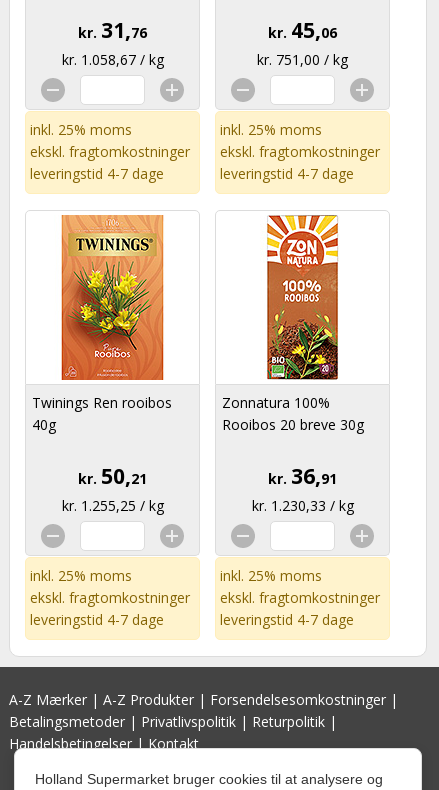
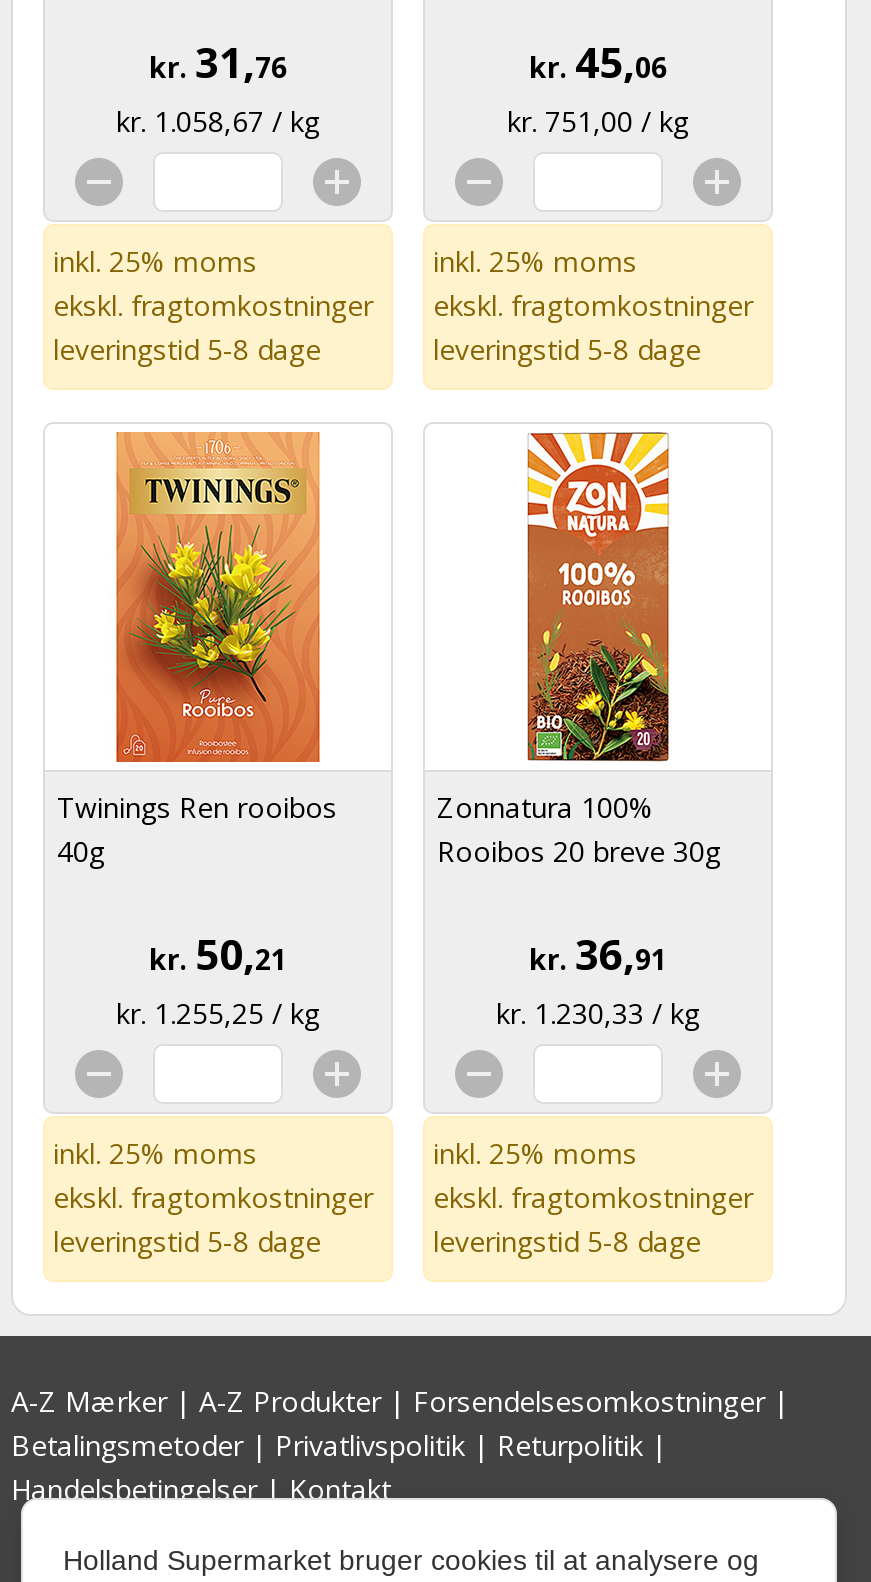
- leveringstid 4-7 dage
+ leveringstid 5-8 dage

- leveringstid 4-7 dage
+ leveringstid 5-8 dage

- leveringstid 4-7 dage
+ leveringstid 5-8 dage

- leveringstid 4-7 dage
+ leveringstid 5-8 dage
